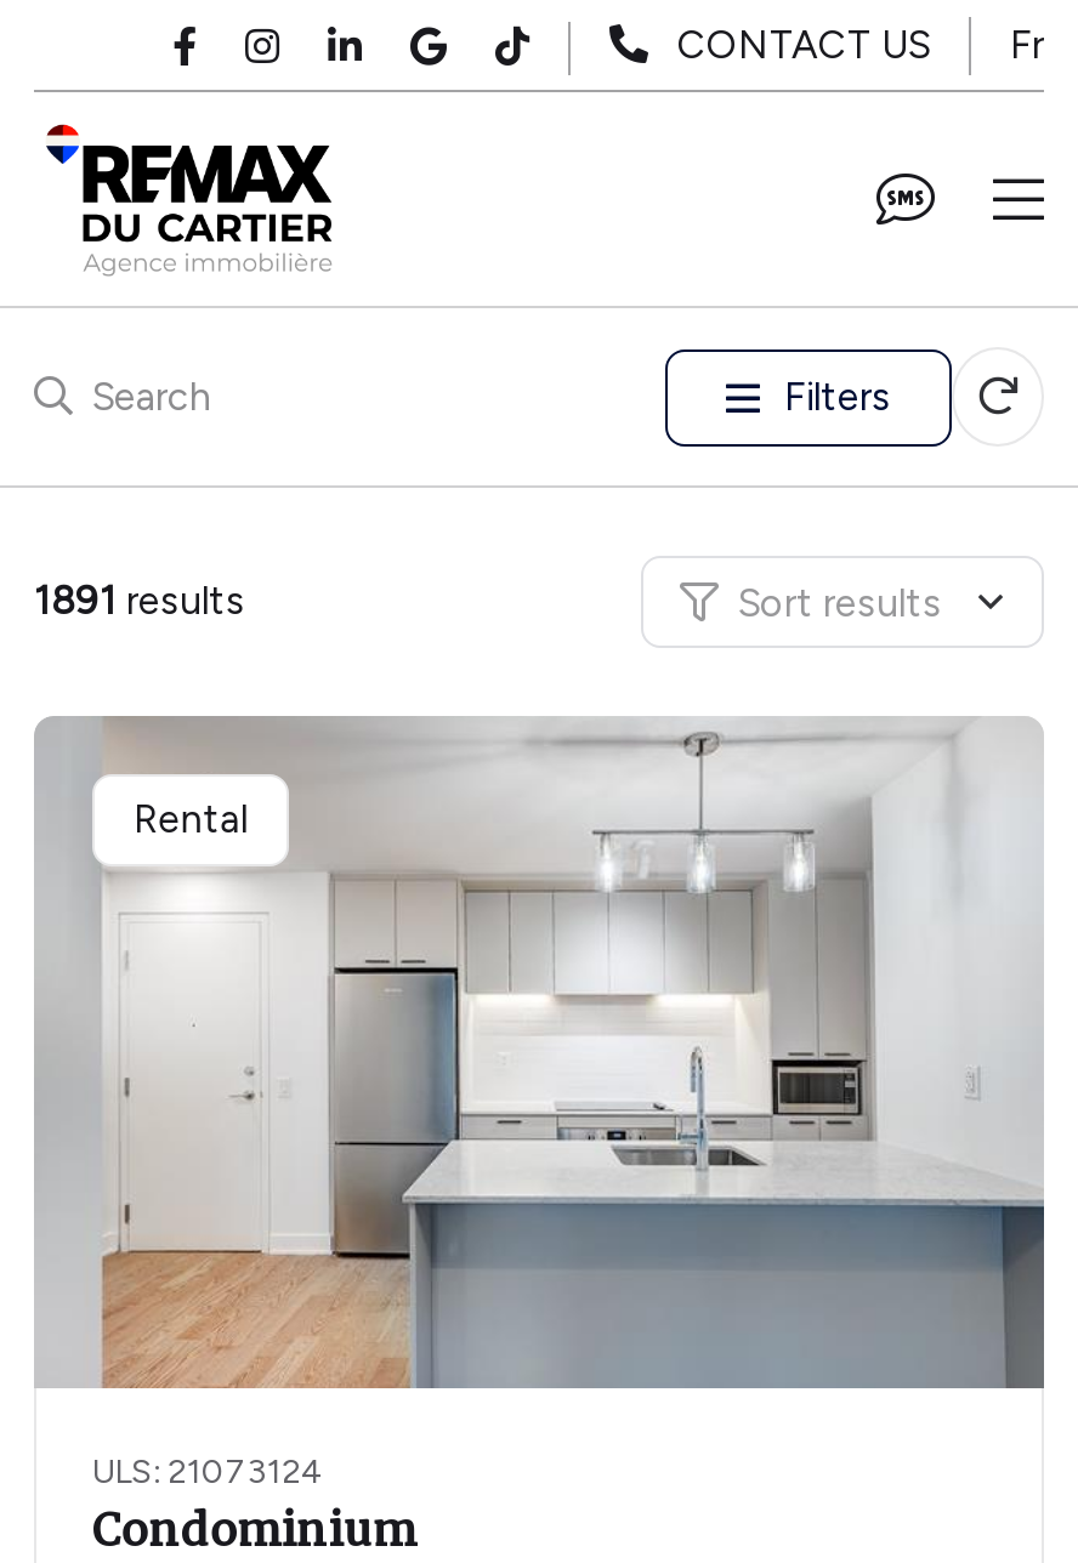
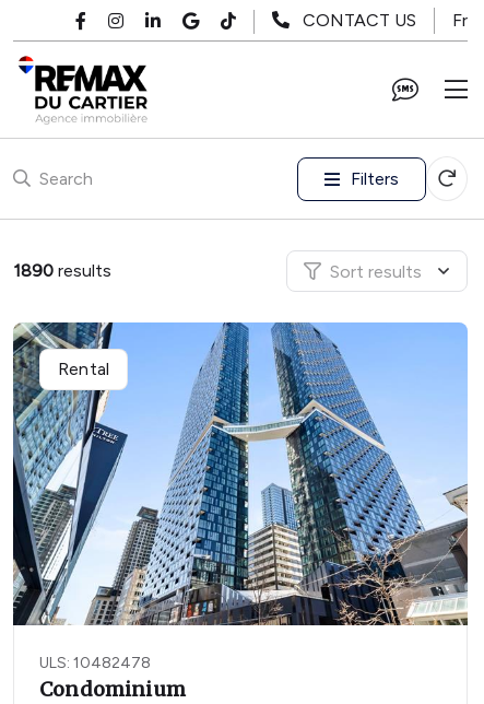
- 1891 results
+ 1890 results

- [image]
- ULS: 21073124
+ [image]
+ ULS: 10482478
